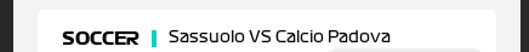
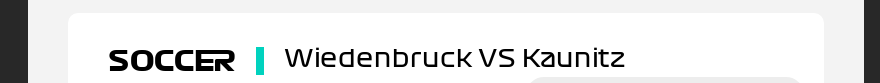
- Sassuolo VS Calcio Padova
+ Wiedenbruck VS Kaunitz
